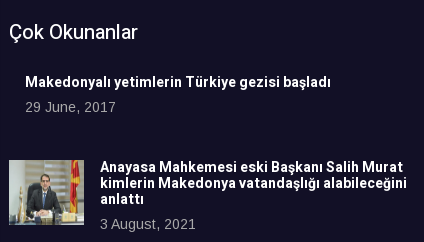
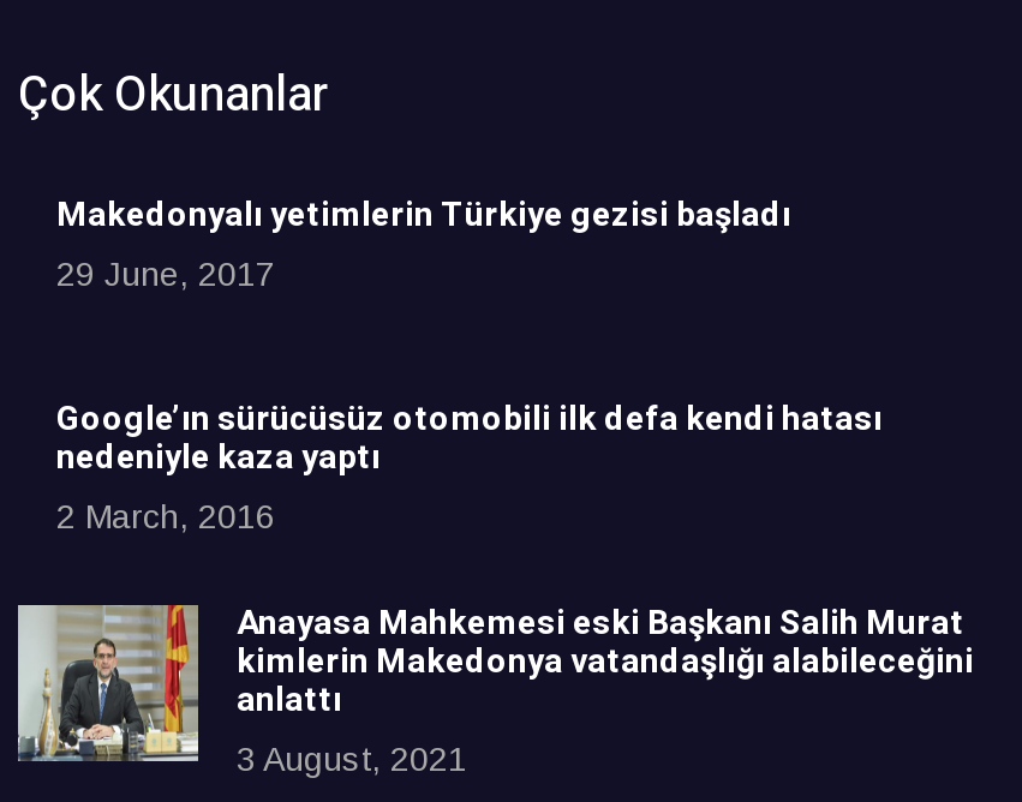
+ Google’ın sürücüsüz otomobili ilk defa kendi hatası
+ nedeniyle kaza yaptı
+ 2 March, 2016
